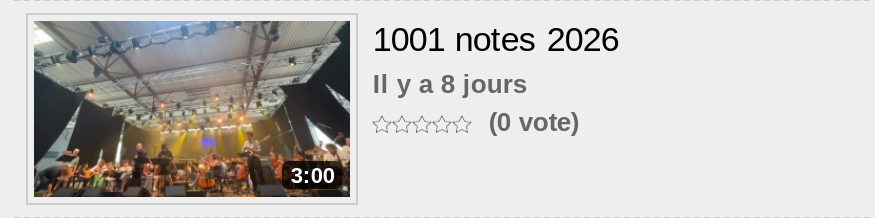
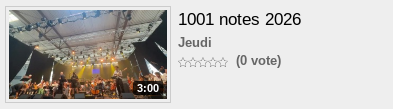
- Il y a 8 jours
+ Jeudi
